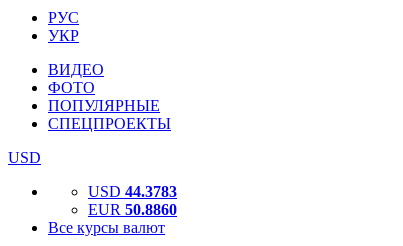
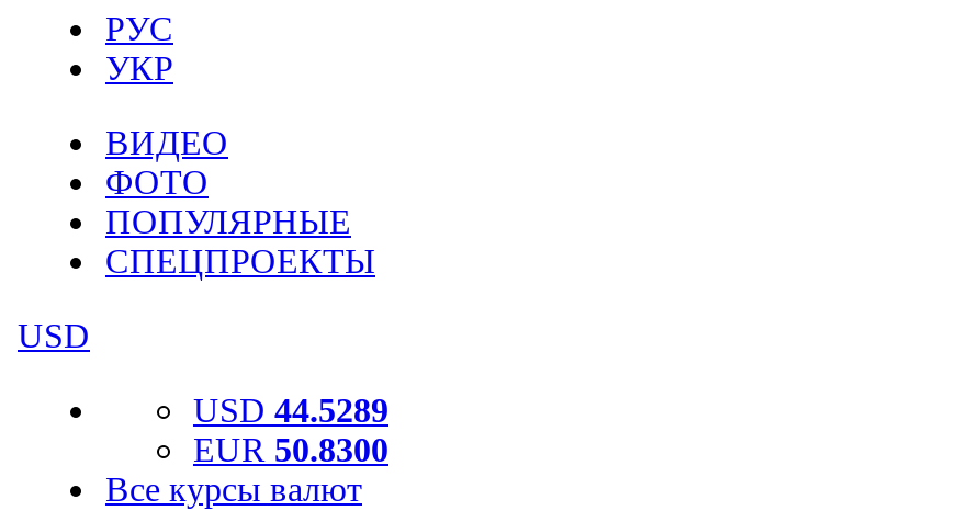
- USD 44.3783
+ USD 44.5289

- EUR 50.8860
+ EUR 50.8300
